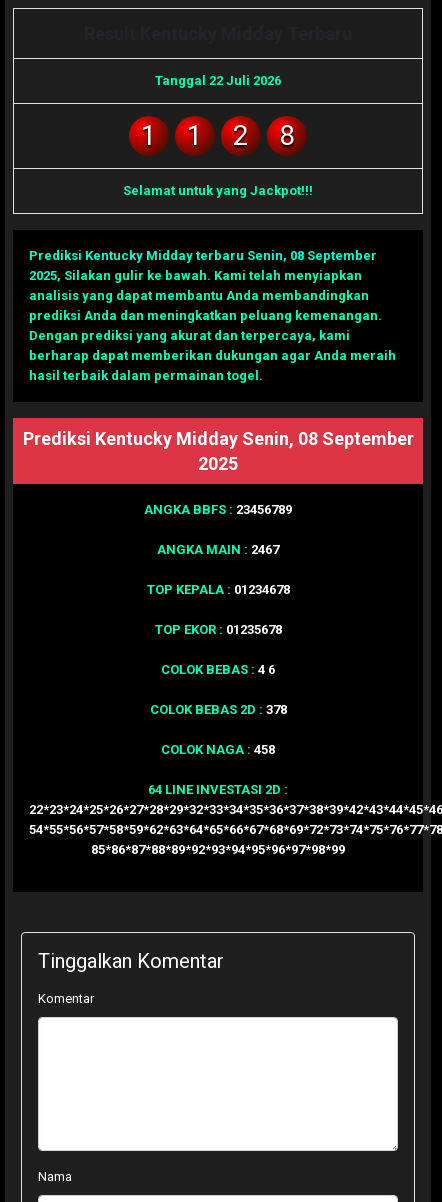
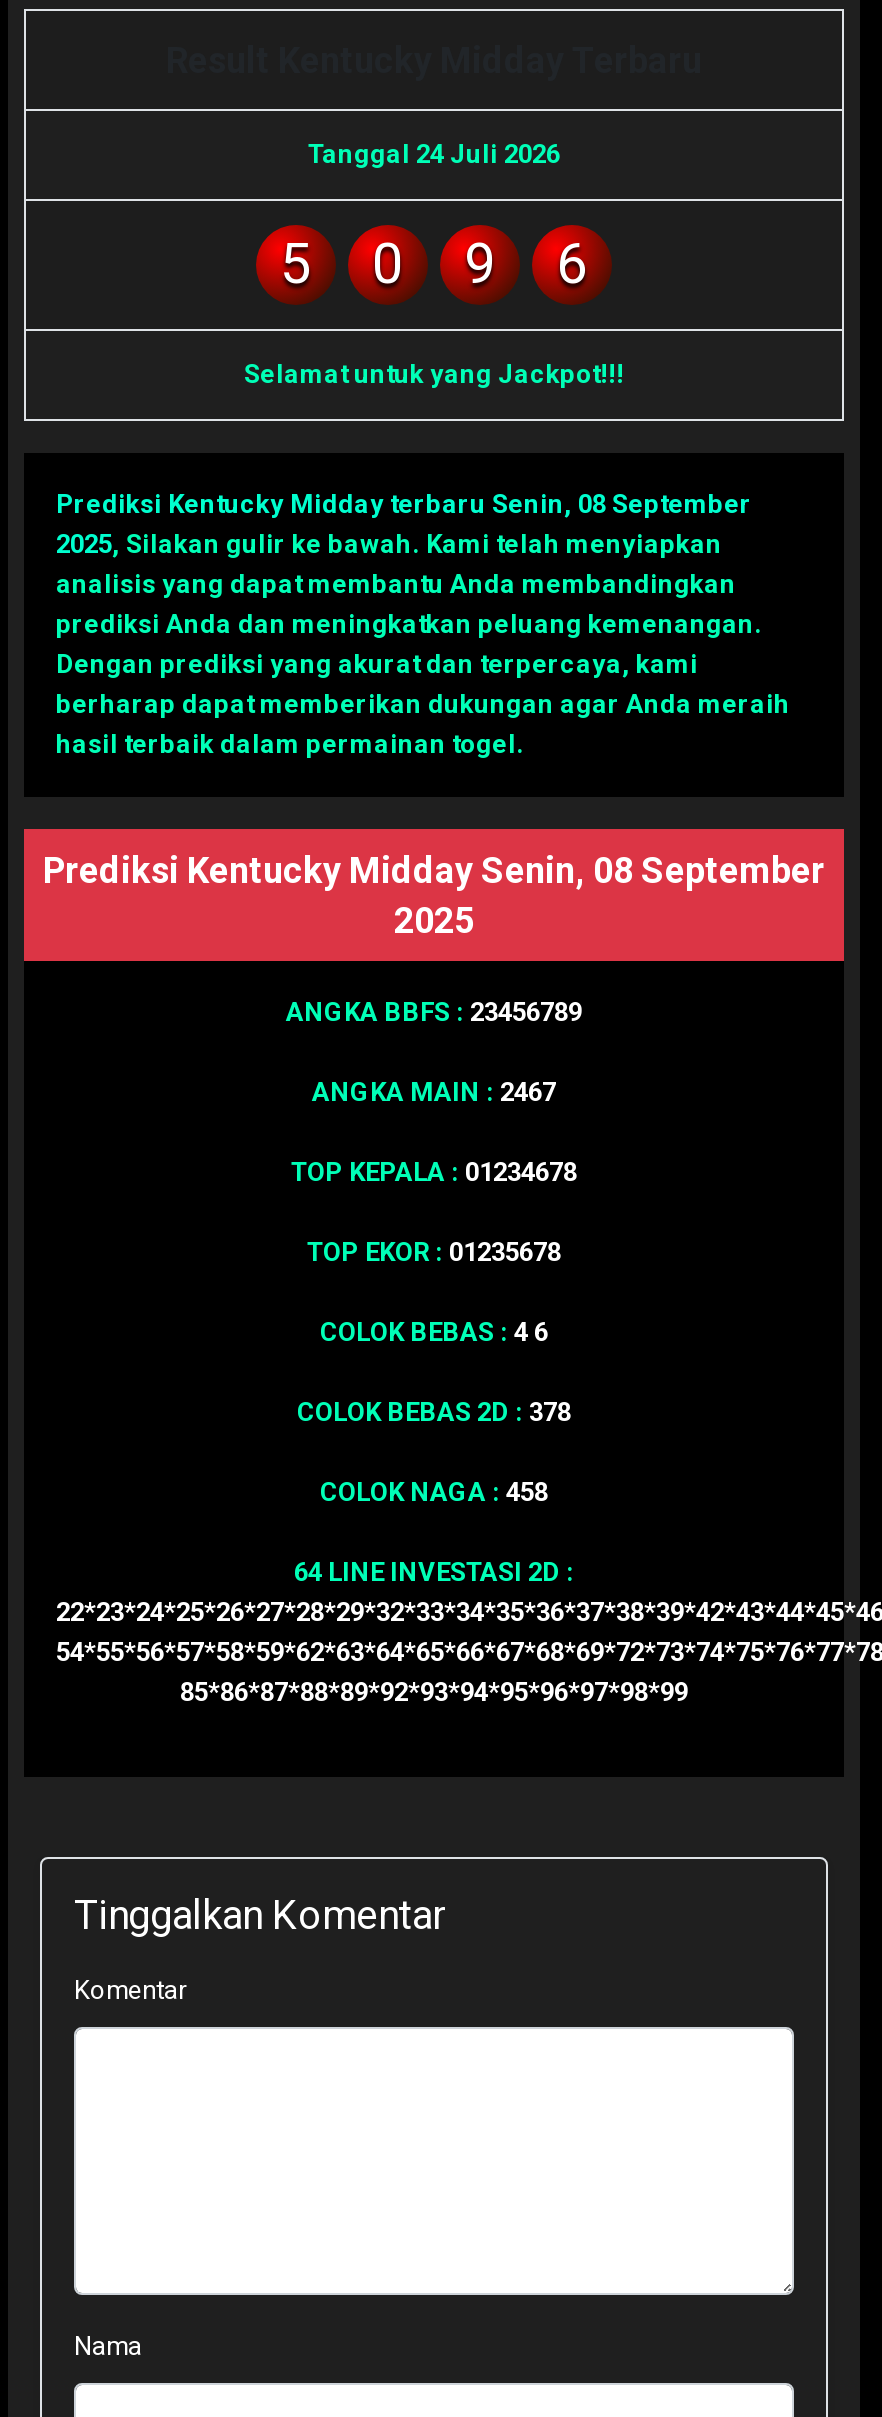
- Tanggal 22 Juli 2026
+ Tanggal 24 Juli 2026

- 1
+ 5

- 1
+ 0

- 2
+ 9

- 8
+ 6
